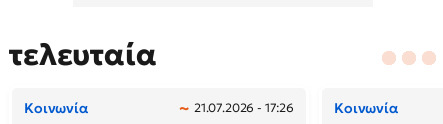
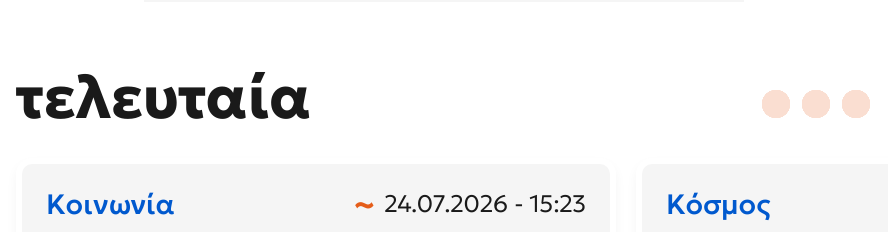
- 21.07.2026 - 17:26
+ 24.07.2026 - 15:23

- Κοινωνία
+ Κόσμος
